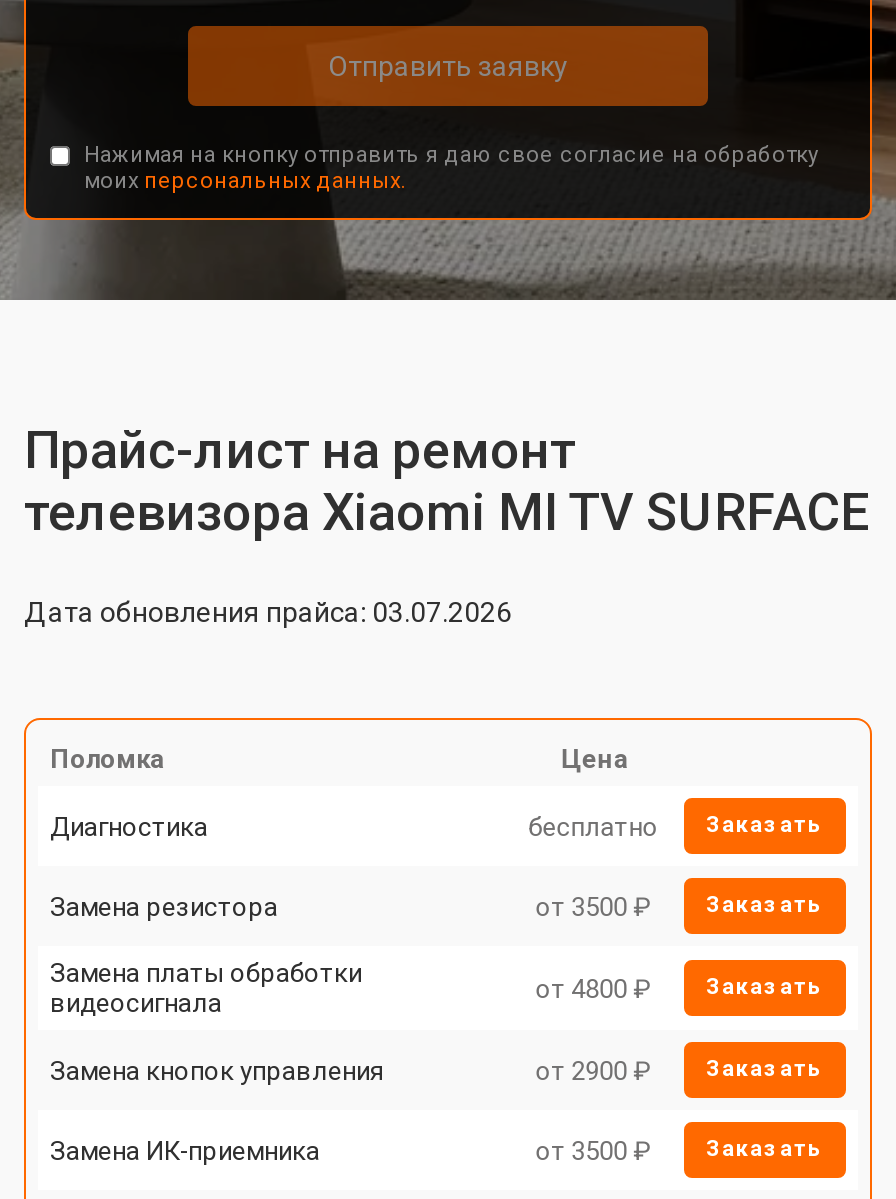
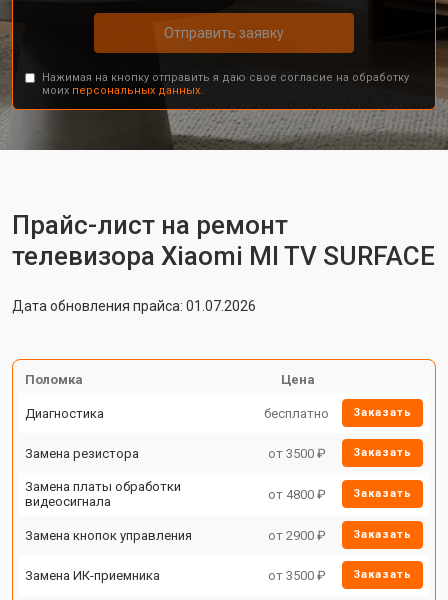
- Дата обновления прайса: 03.07.2026
+ Дата обновления прайса: 01.07.2026
